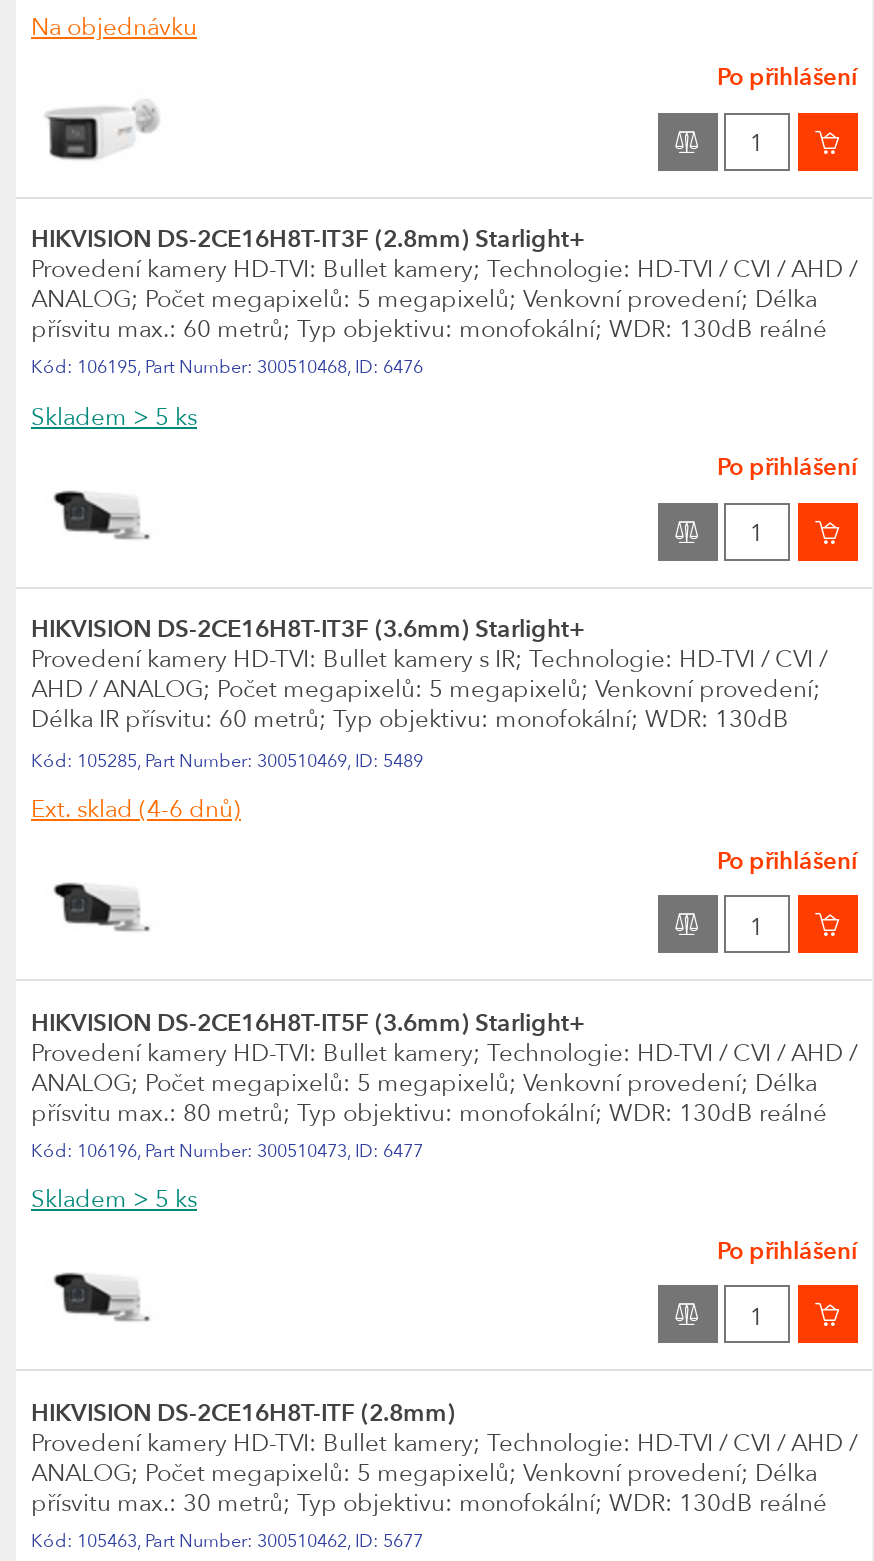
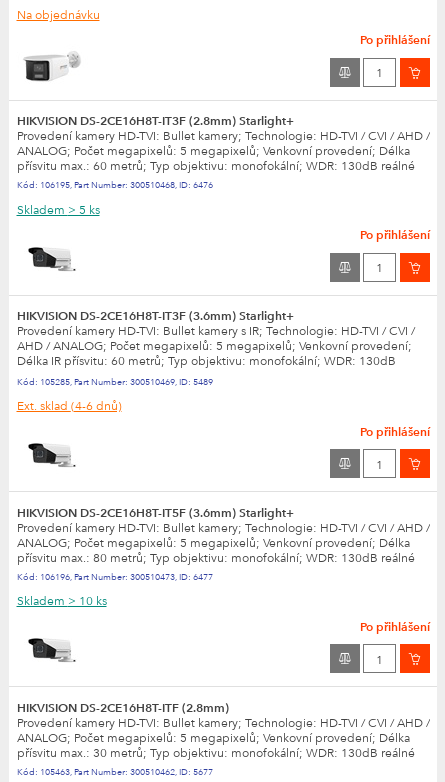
- Skladem > 5 ks
+ Skladem > 10 ks
